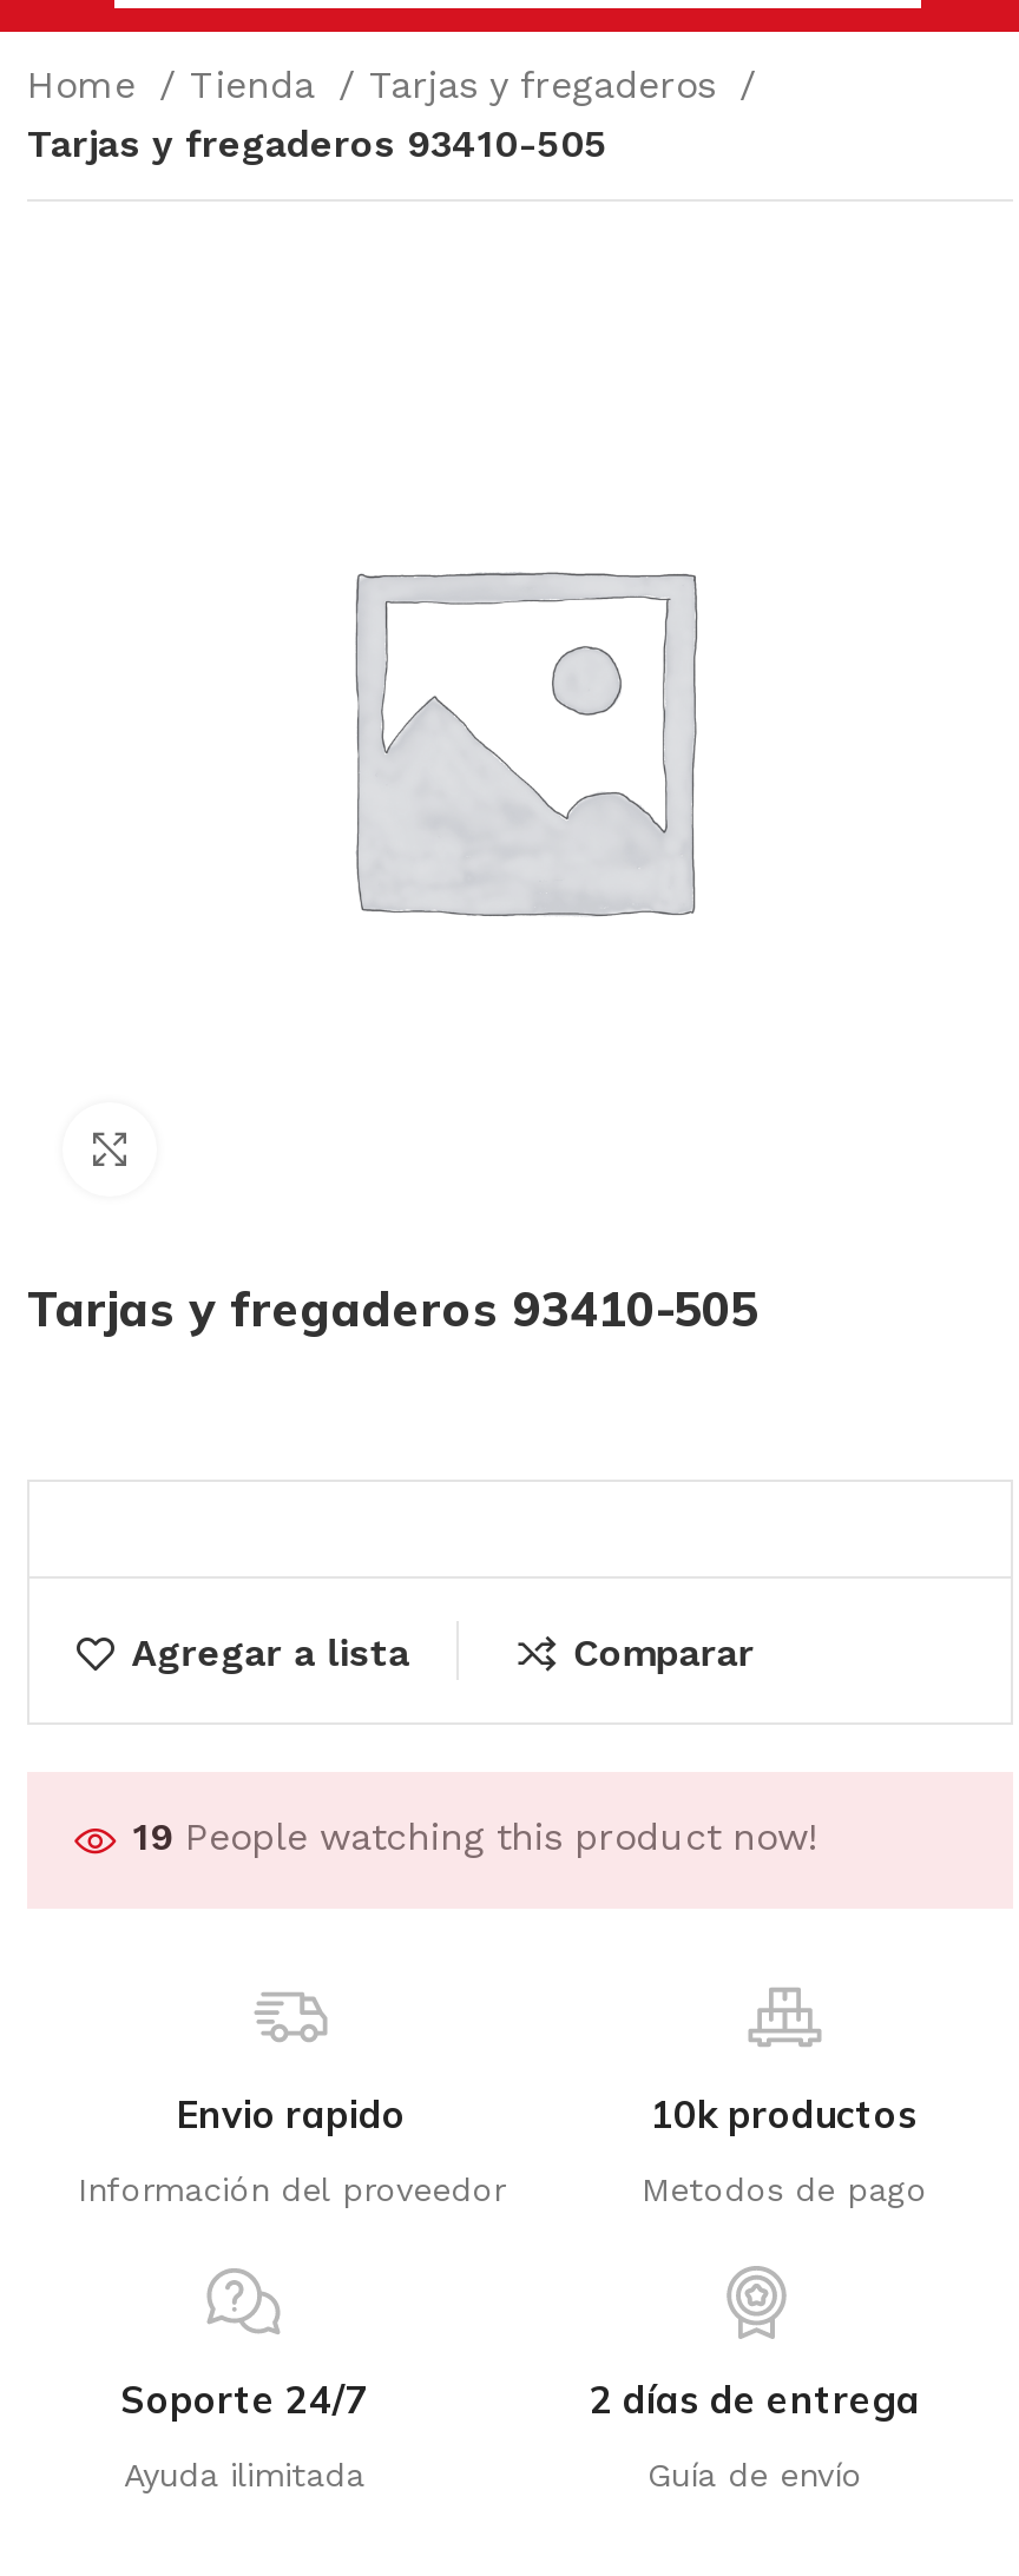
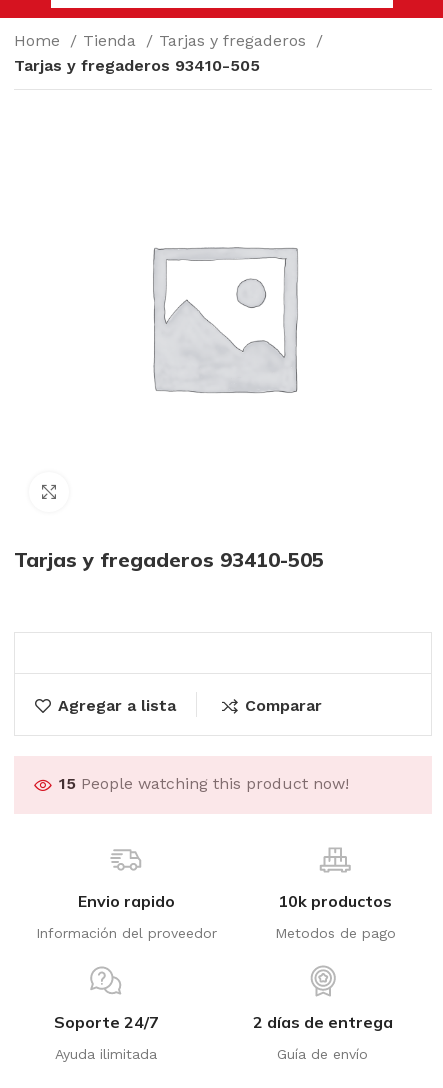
- 19 People watching this product now!
+ 15 People watching this product now!
